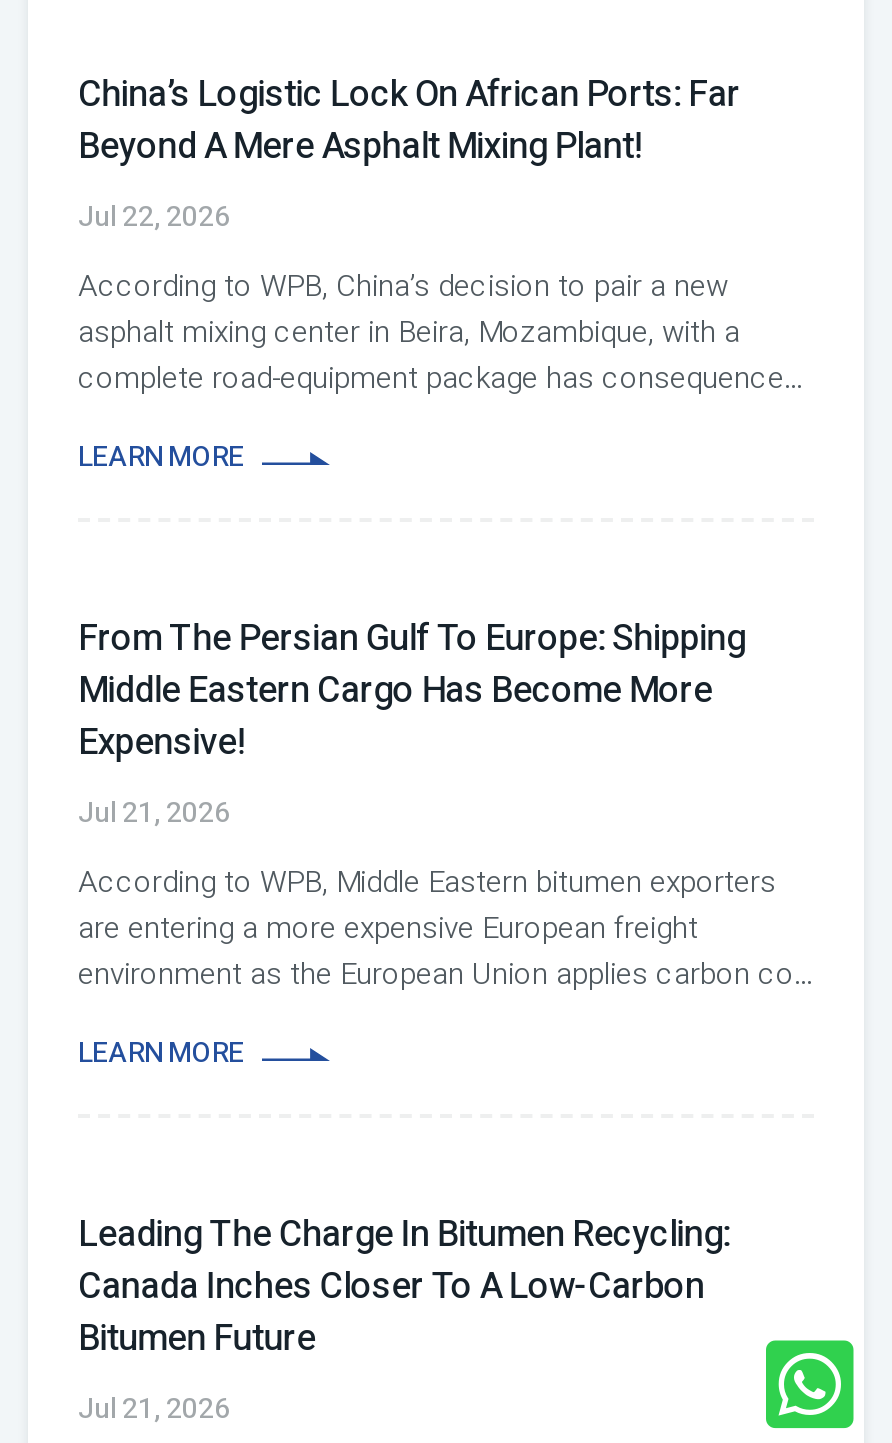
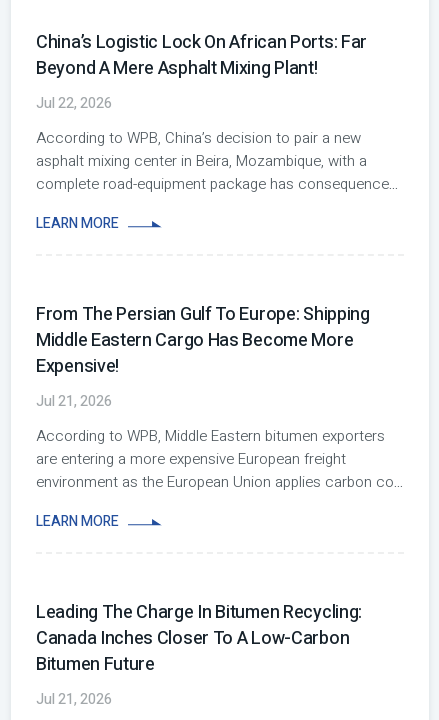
- [image]
